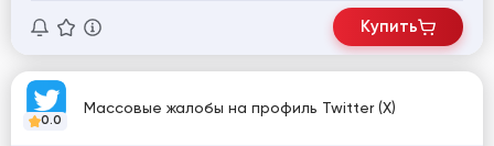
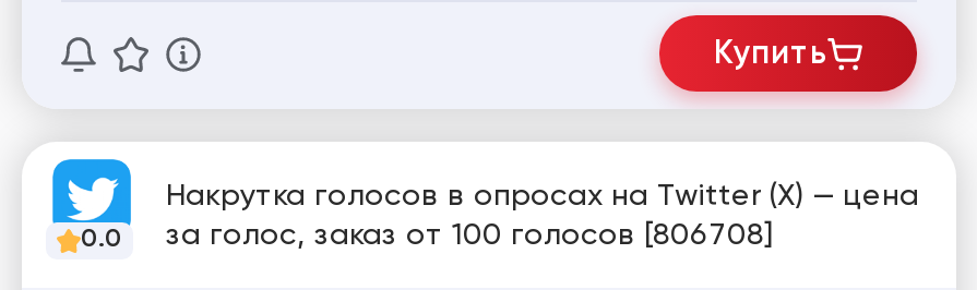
- Массовые жалобы на профиль Twitter (X)
+ Накрутка голосов в опросах на Twitter (X) — цена
+ за голос, заказ от 100 голосов [806708]
